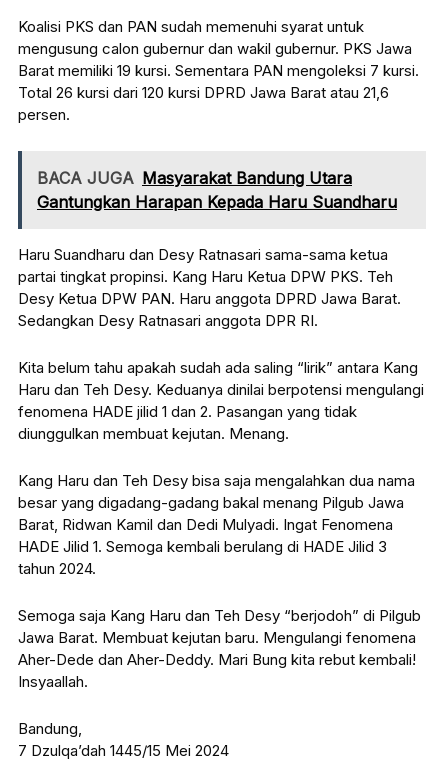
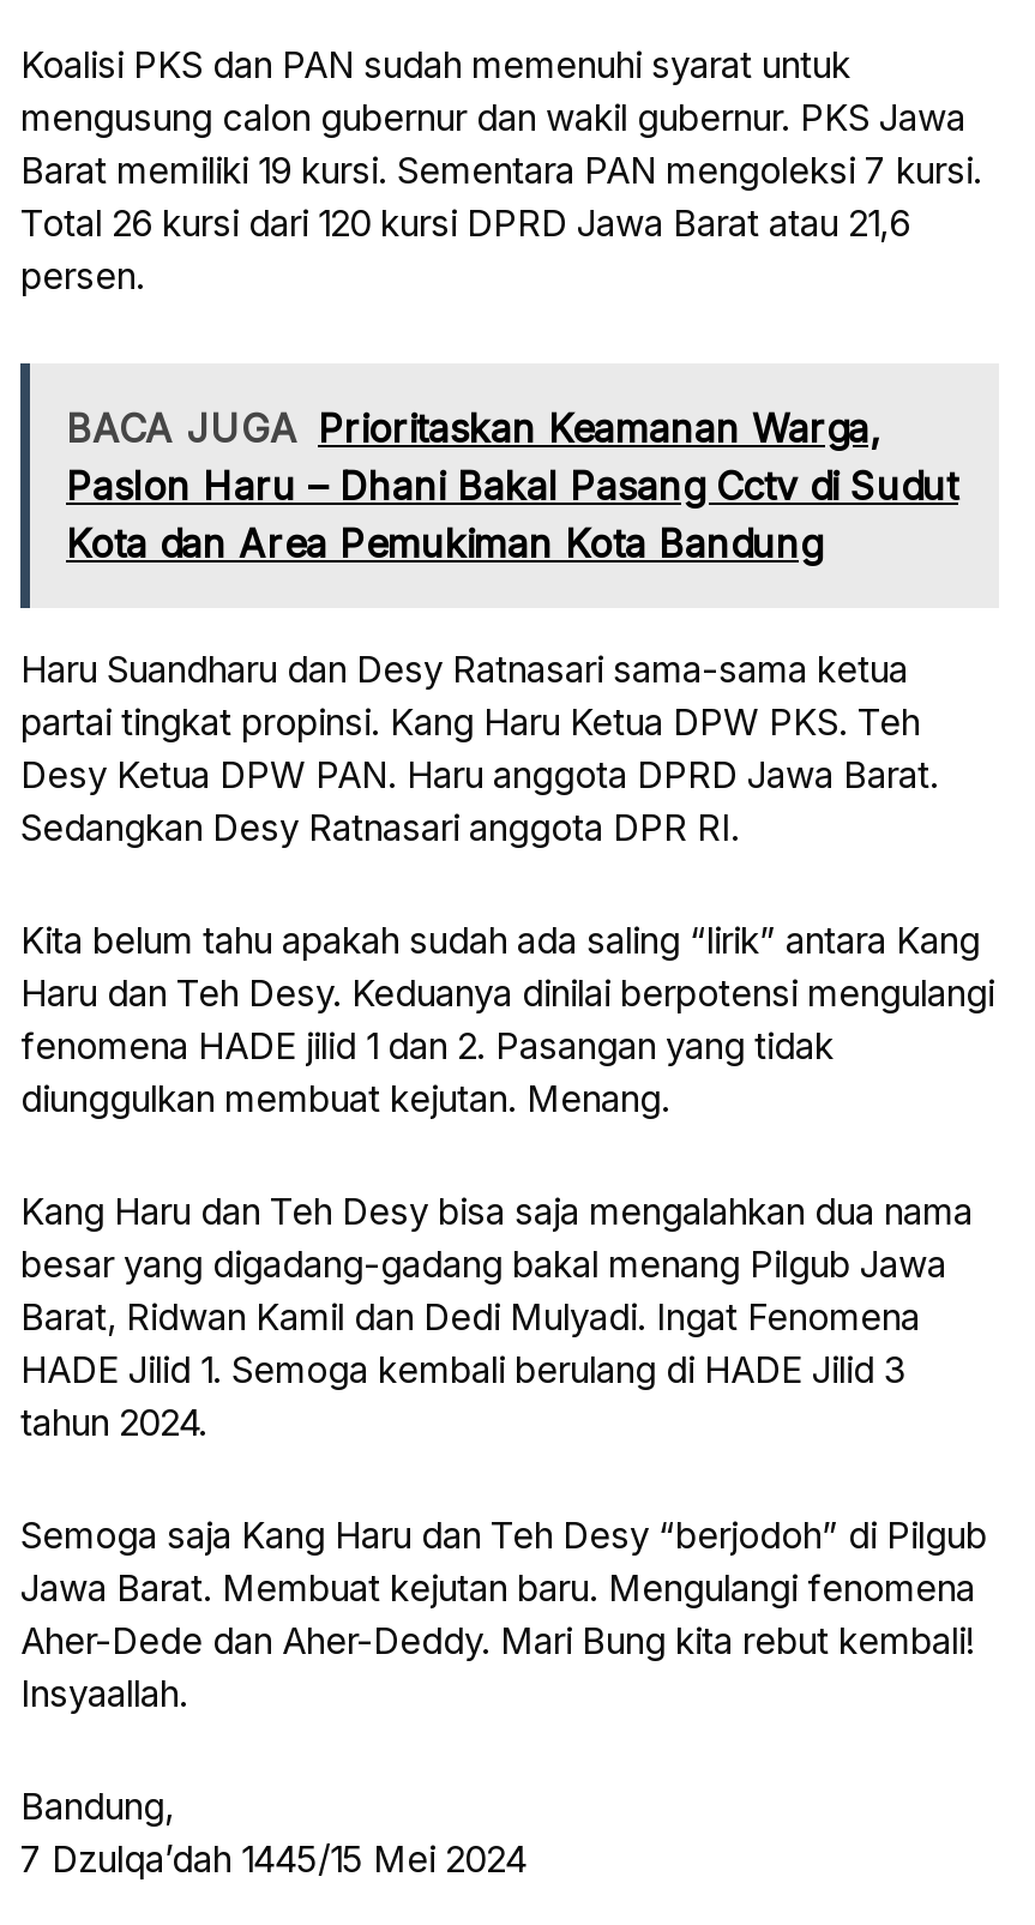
- BACA JUGA Masyarakat Bandung Utara
- Gantungkan Harapan Kepada Haru Suandharu
+ BACA JUGA Prioritaskan Keamanan Warga,
+ Paslon Haru – Dhani Bakal Pasang Cctv di Sudut
+ Kota dan Area Pemukiman Kota Bandung
